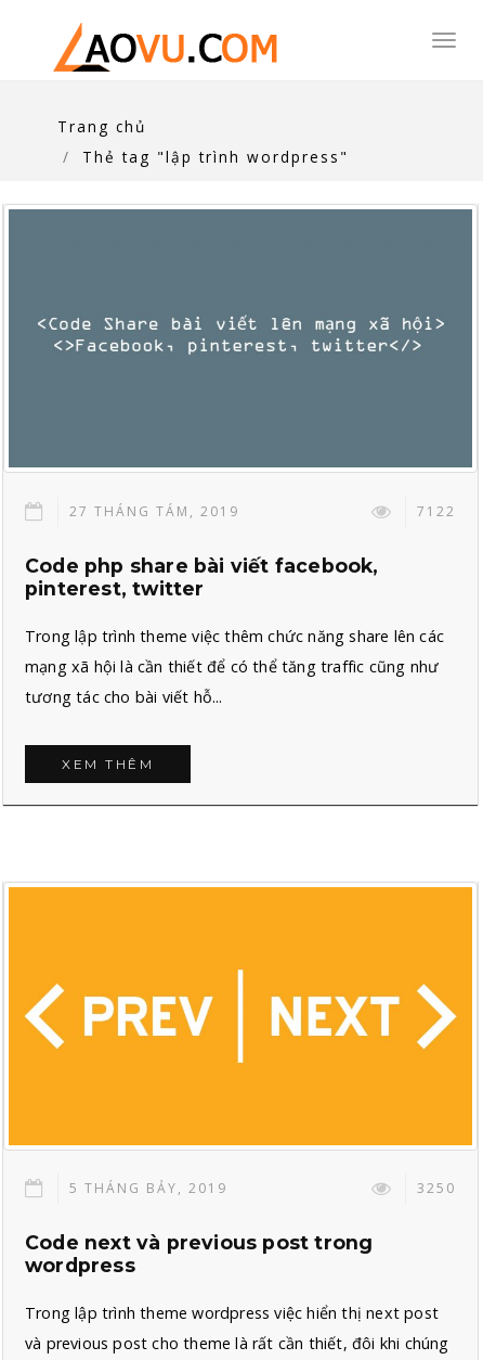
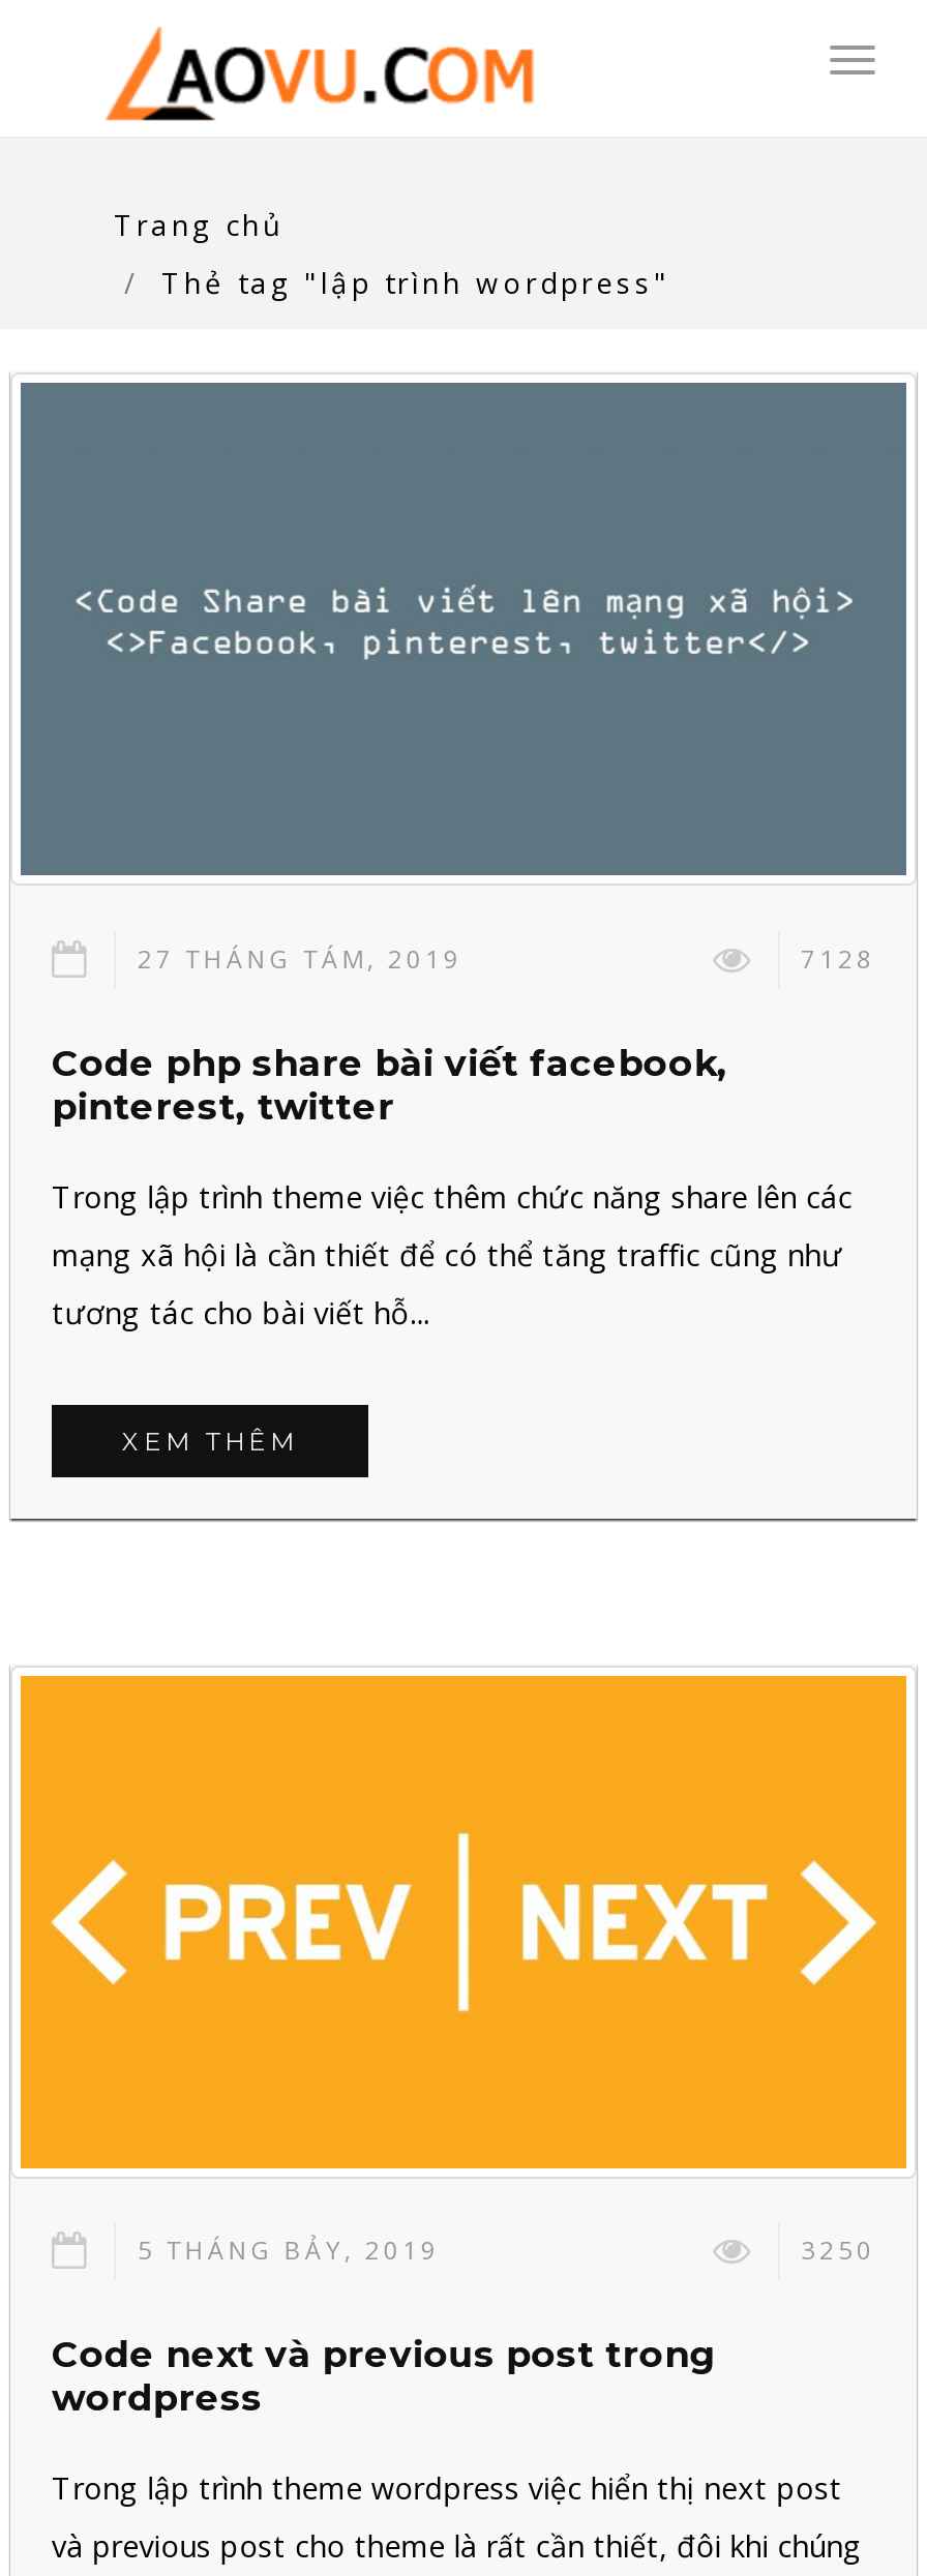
- 7122
+ 7128
